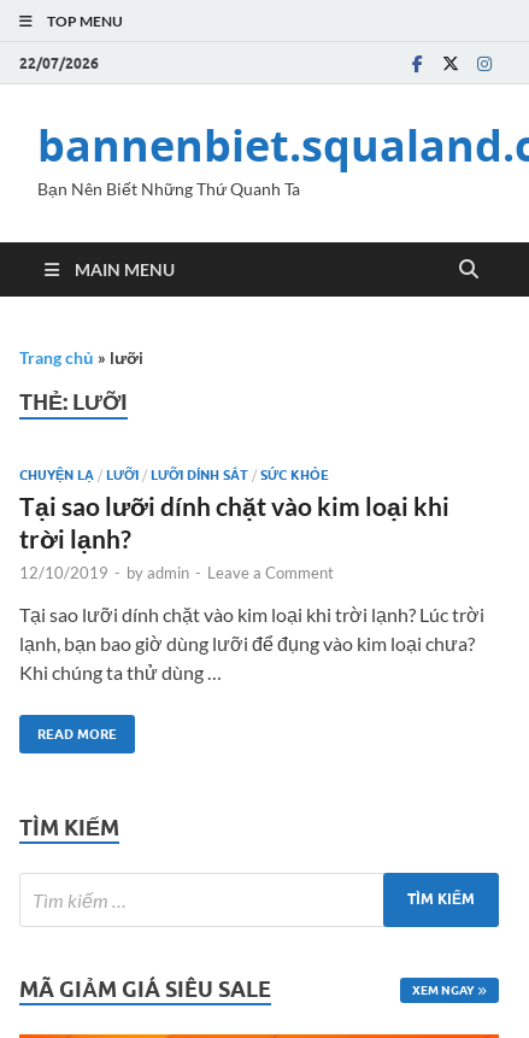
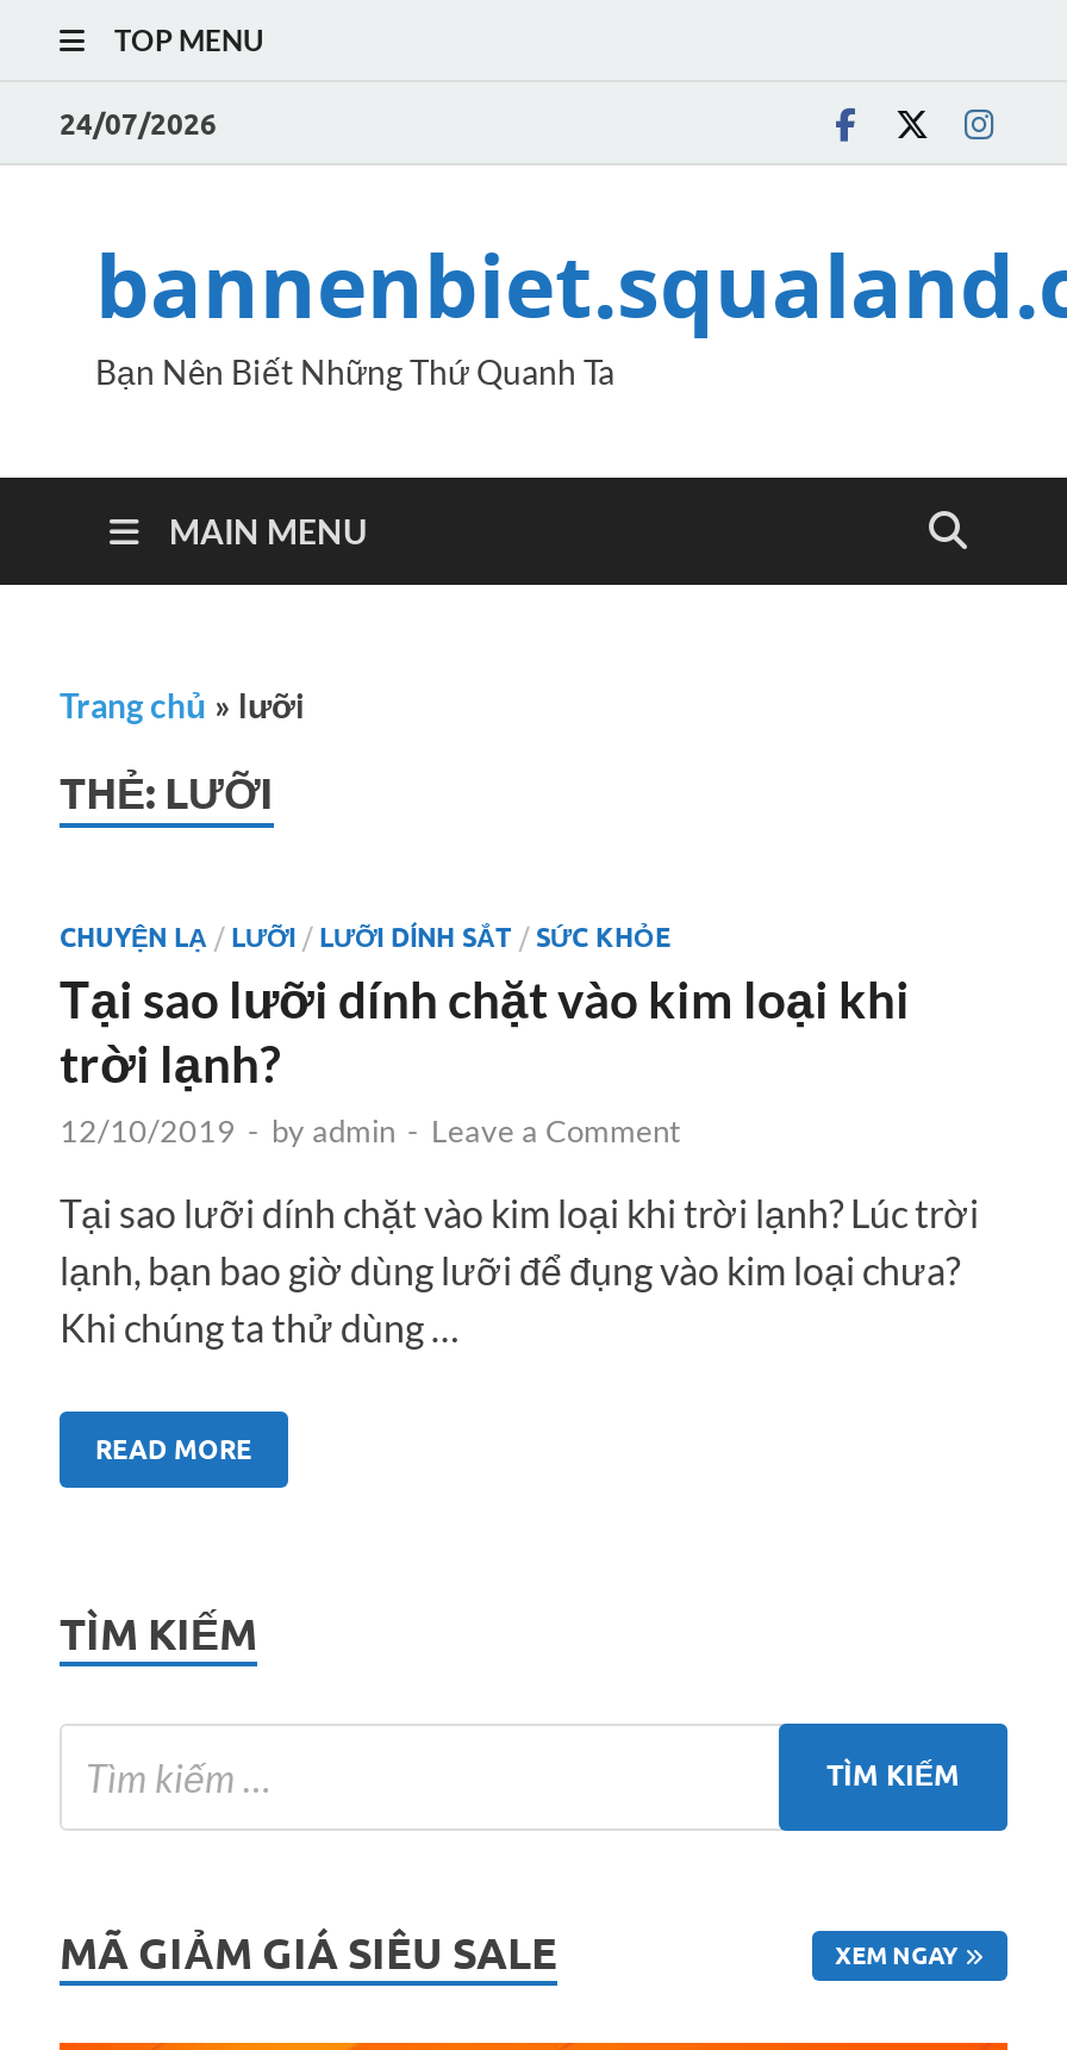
- 22/07/2026
+ 24/07/2026
